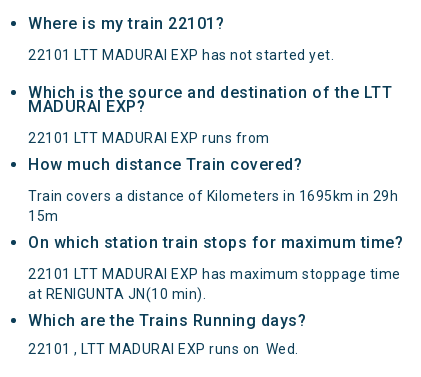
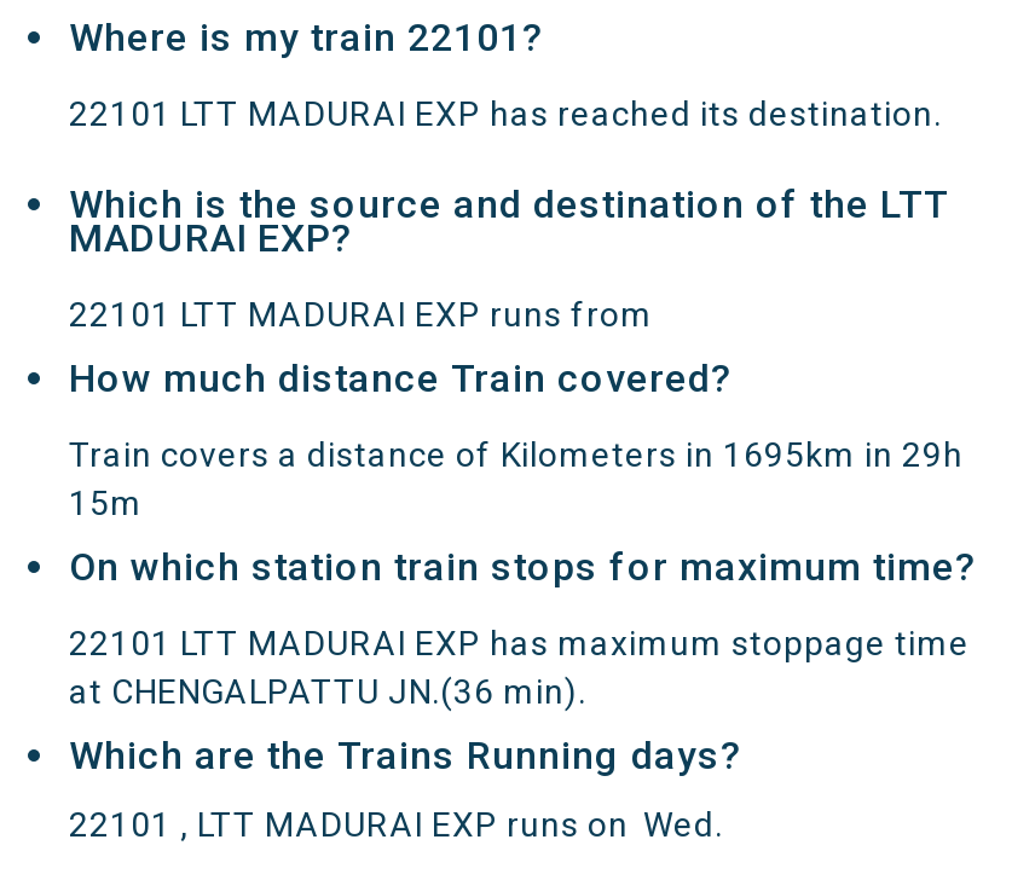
- 22101 LTT MADURAI EXP has not started yet.
+ 22101 LTT MADURAI EXP has reached its destination.

- at RENIGUNTA JN(10 min).
+ at CHENGALPATTU JN.(36 min).
